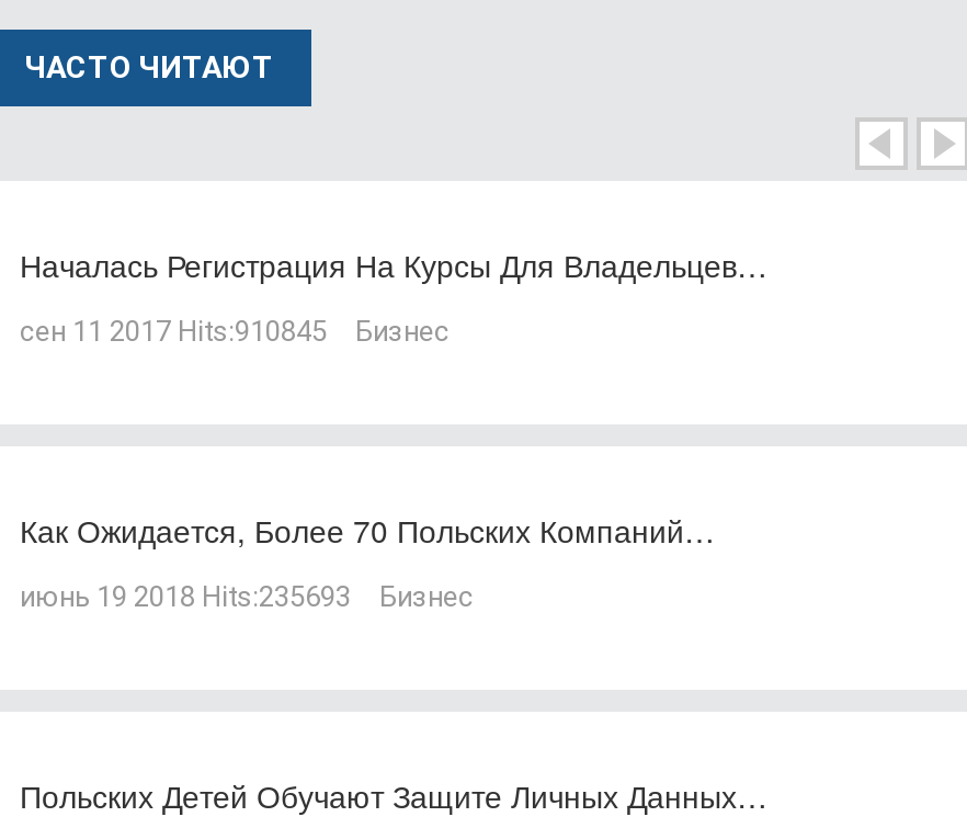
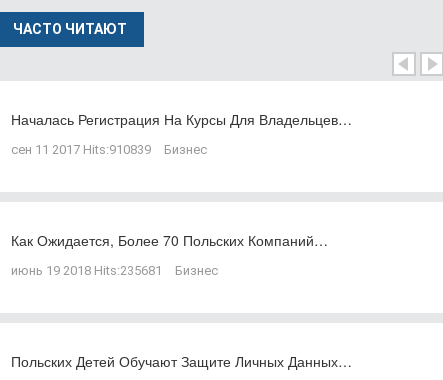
- сен 11 2017 Hits:910845 Бизнес
+ сен 11 2017 Hits:910839 Бизнес

- июнь 19 2018 Hits:235693 Бизнес
+ июнь 19 2018 Hits:235681 Бизнес
